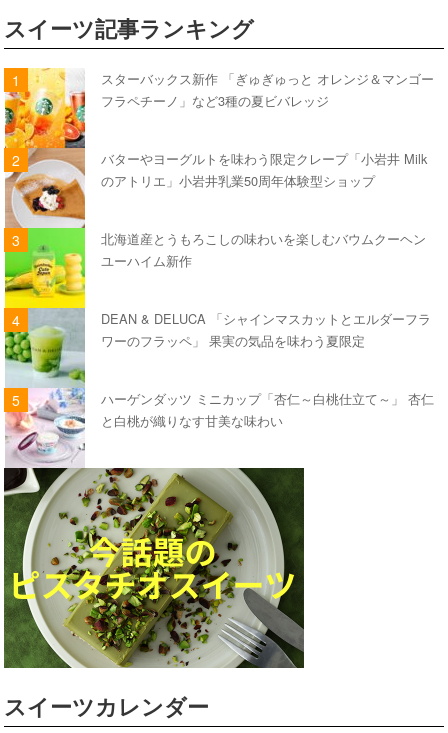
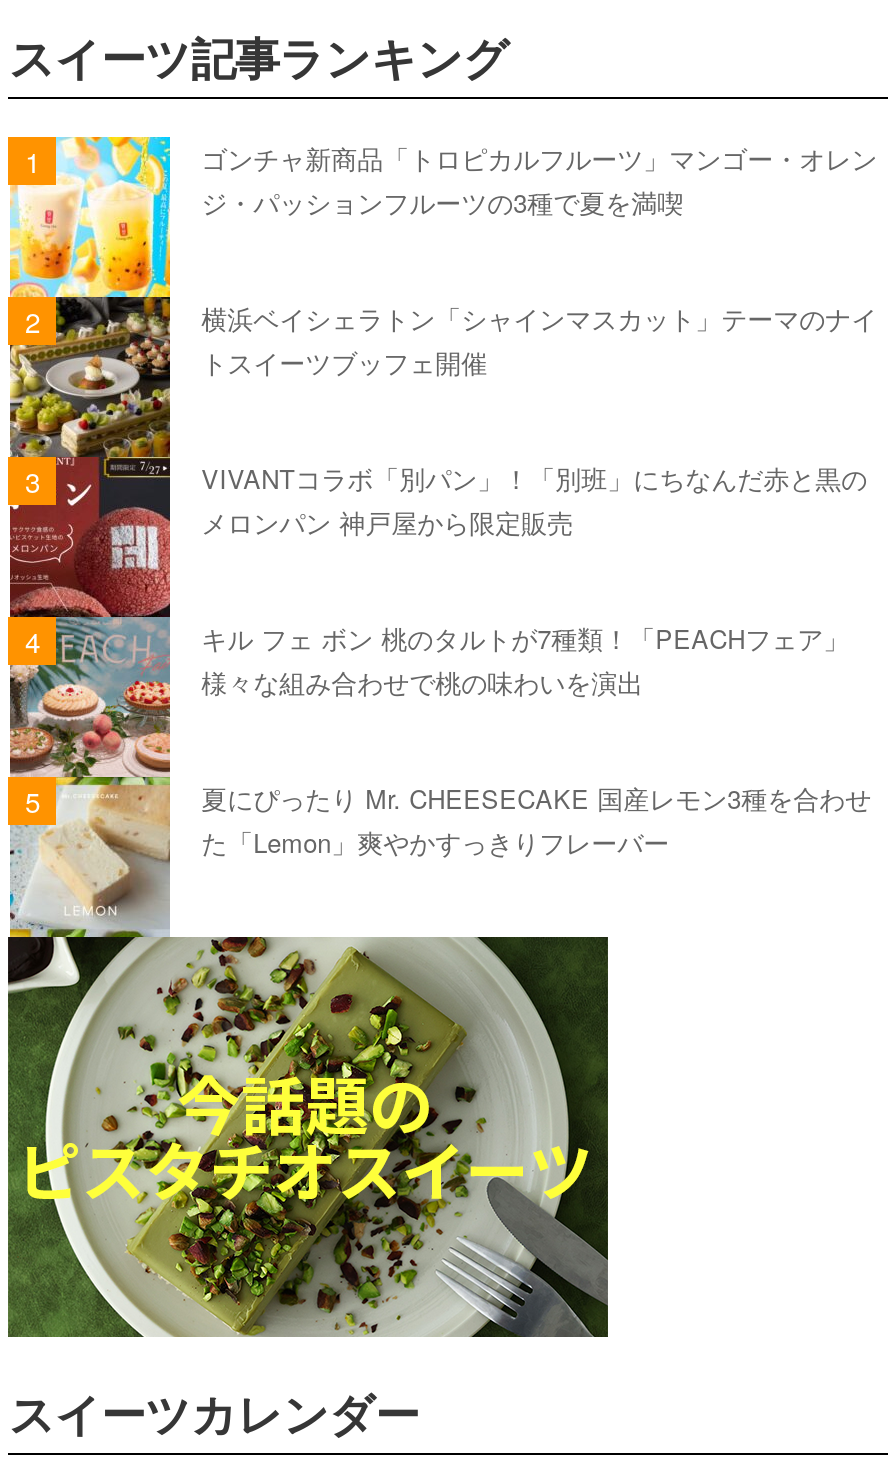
- [image]
- スターバックス新作 「ぎゅぎゅっと オレンジ＆マンゴー
- フラペチーノ」など3種の夏ビバレッジ
+ [image]
+ ゴンチャ新商品「トロピカルフルーツ」マンゴー・オレン
+ ジ・パッションフルーツの3種で夏を満喫

- バターやヨーグルトを味わう限定クレープ「小岩井 Milk
- のアトリエ」小岩井乳業50周年体験型ショップ
+ 横浜ベイシェラトン「シャインマスカット」テーマのナイ
+ トスイーツブッフェ開催

- 北海道産とうもろこしの味わいを楽しむバウムクーヘン
- ユーハイム新作
+ VIVANTコラボ「別パン」！「別班」にちなんだ赤と黒の
+ メロンパン 神戸屋から限定販売

- DEAN & DELUCA 「シャインマスカットとエルダーフラ
- ワーのフラッペ」 果実の気品を味わう夏限定
+ キル フェ ボン 桃のタルトが7種類！「PEACHフェア」
+ 様々な組み合わせで桃の味わいを演出

- ハーゲンダッツ ミニカップ「杏仁～白桃仕立て～」 杏仁
- と白桃が織りなす甘美な味わい
+ 夏にぴったり Mr. CHEESECAKE 国産レモン3種を合わせ
+ た「Lemon」爽やかすっきりフレーバー
